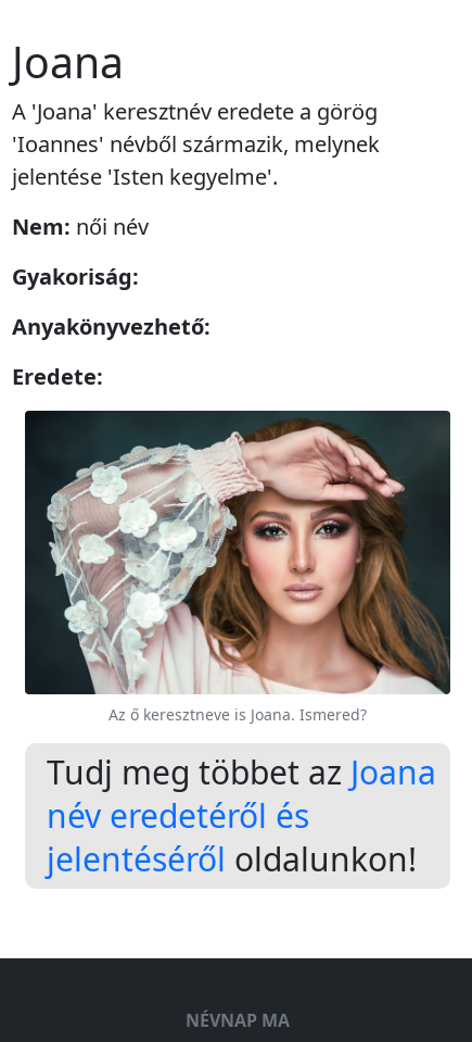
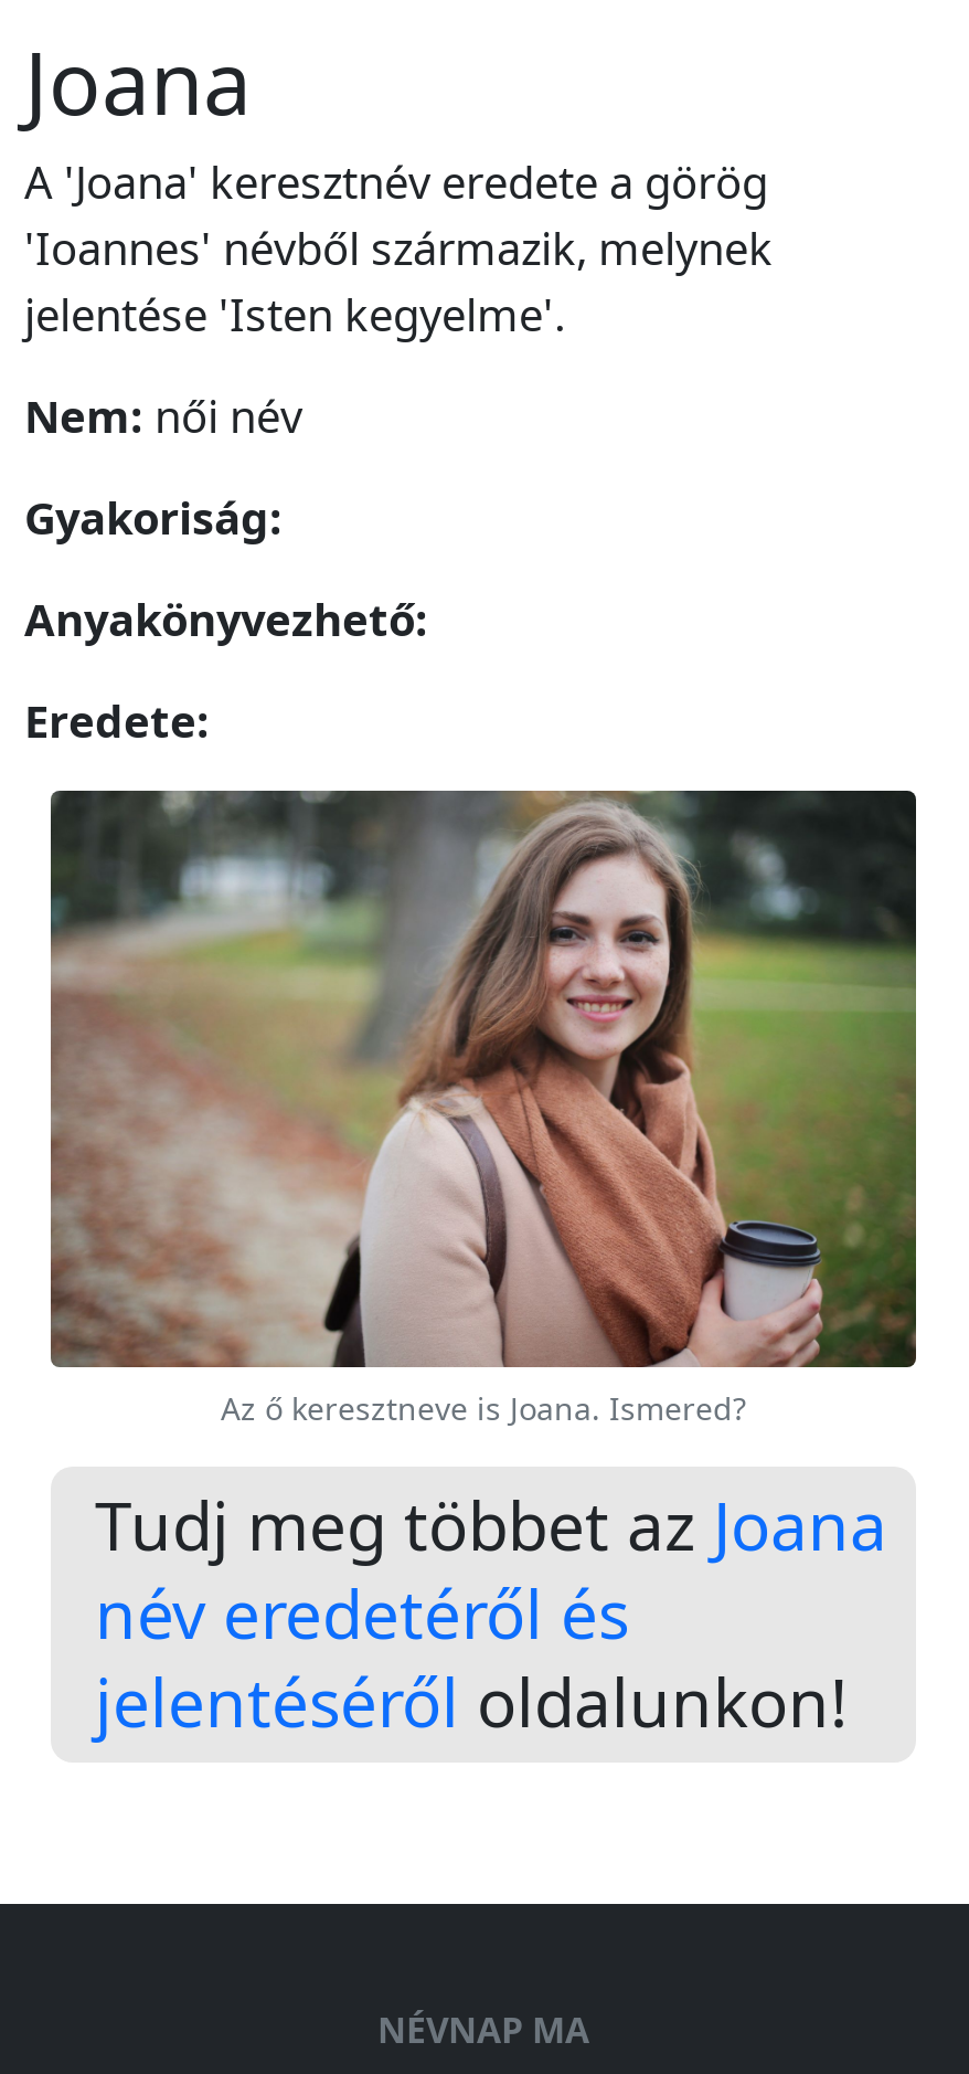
- [image]
+ [image]
